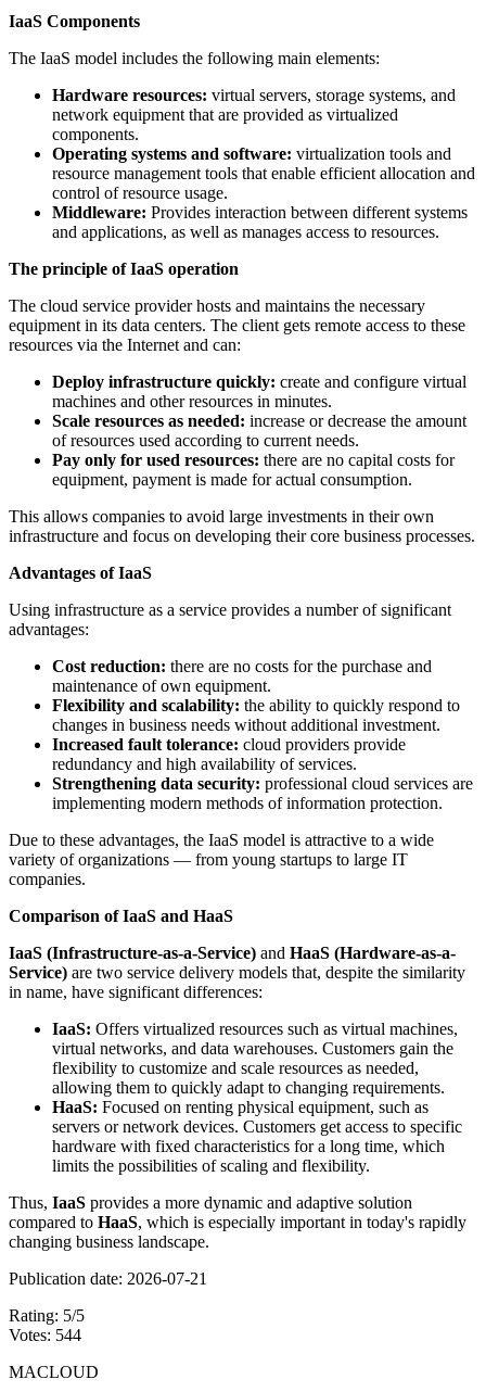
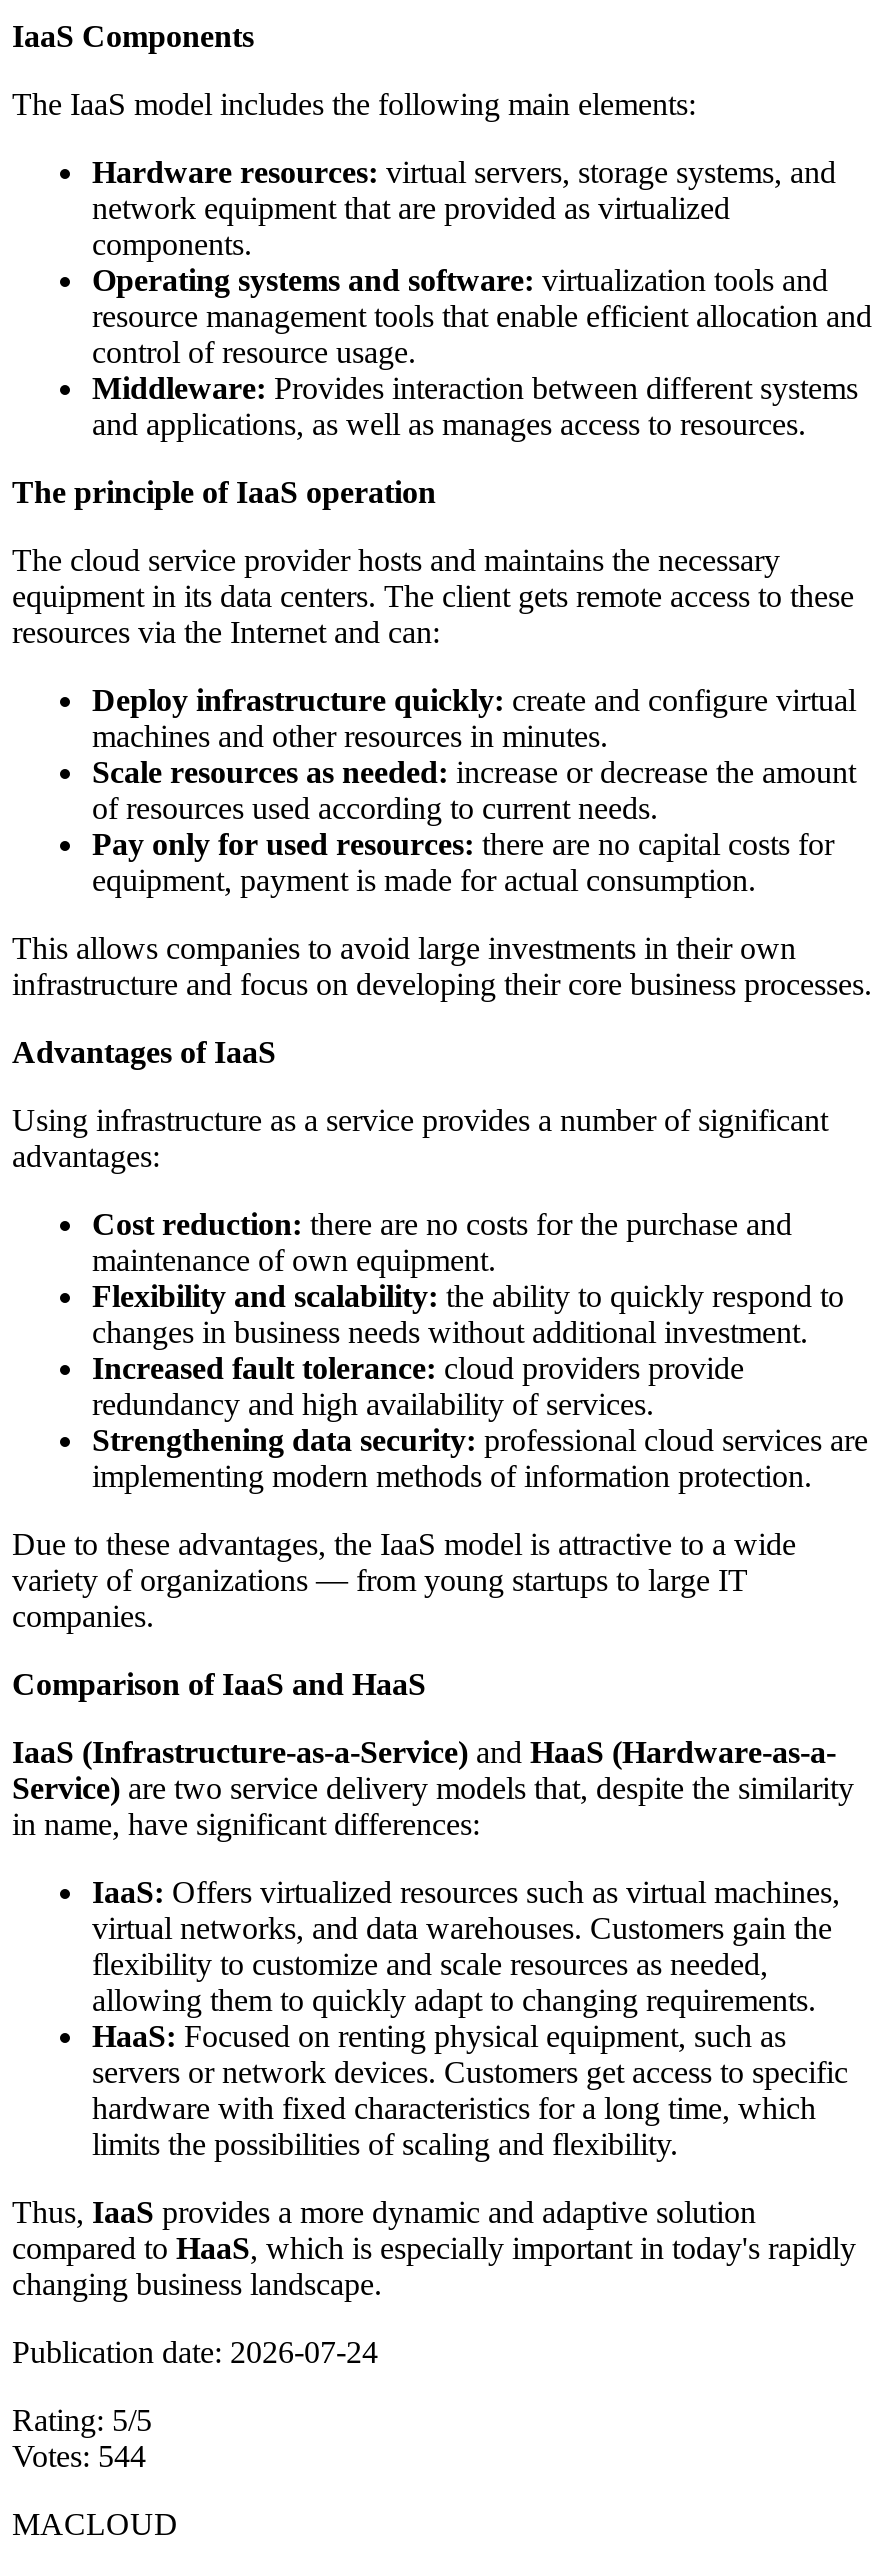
- Publication date: 2026-07-21
+ Publication date: 2026-07-24
